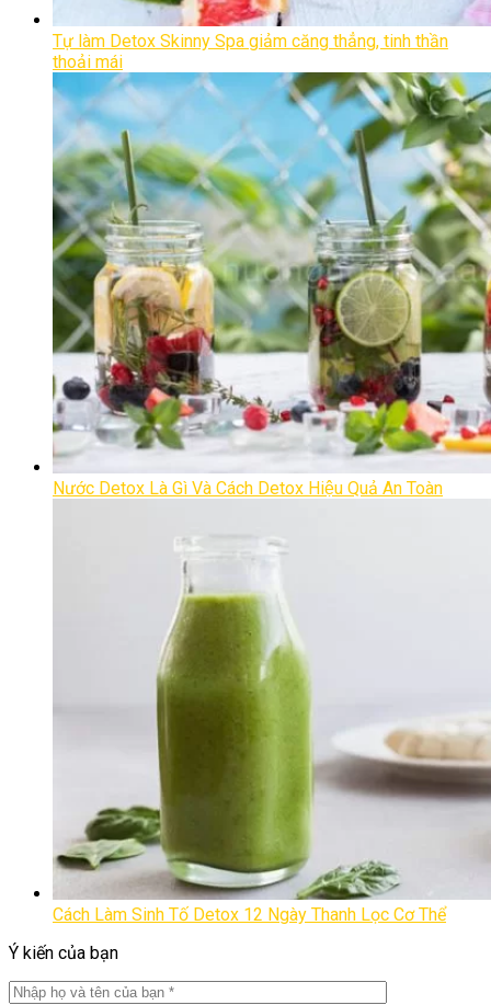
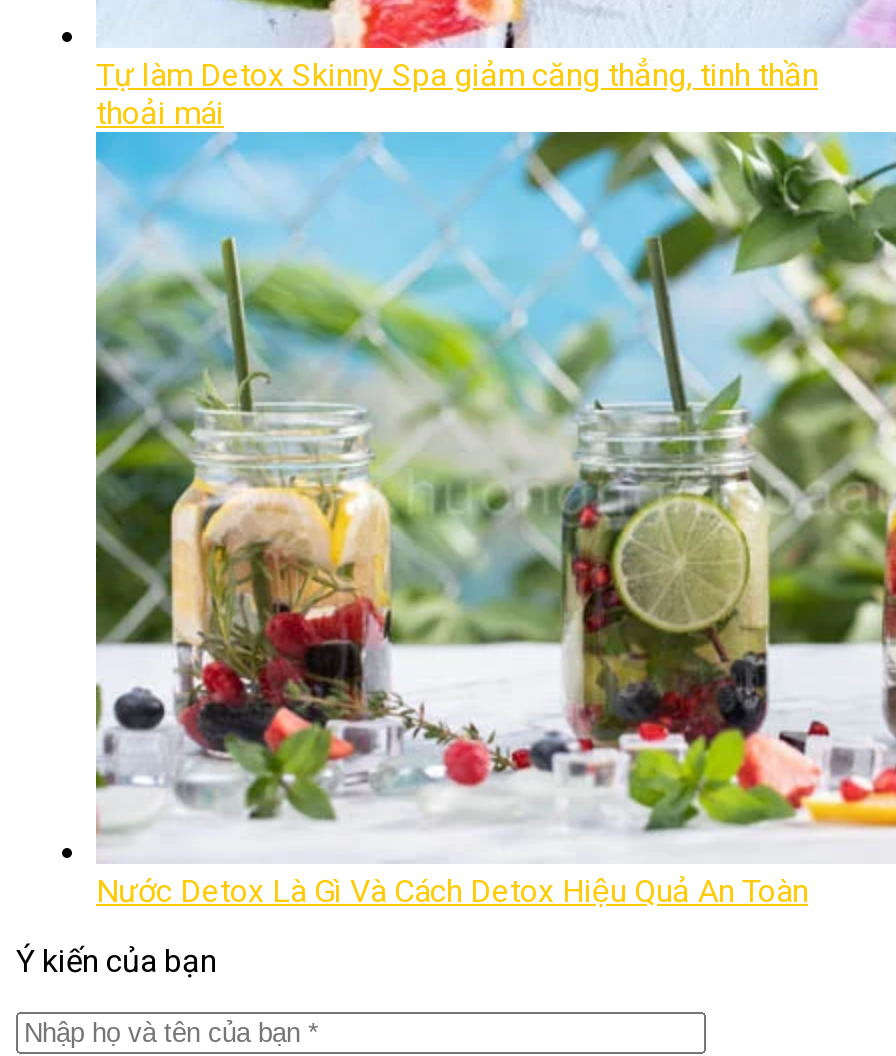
- [image]
- Cách Làm Sinh Tố Detox 12 Ngày Thanh Lọc Cơ Thể
